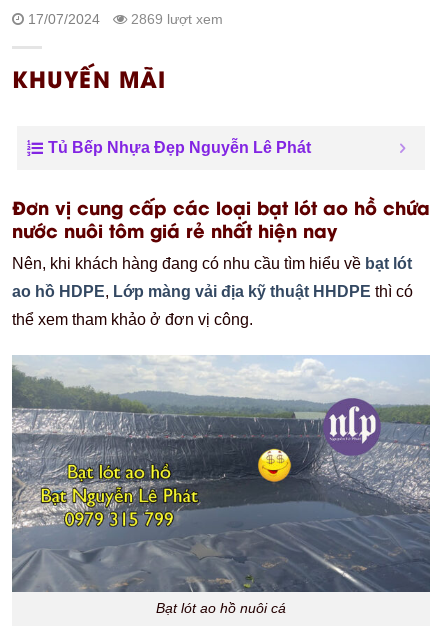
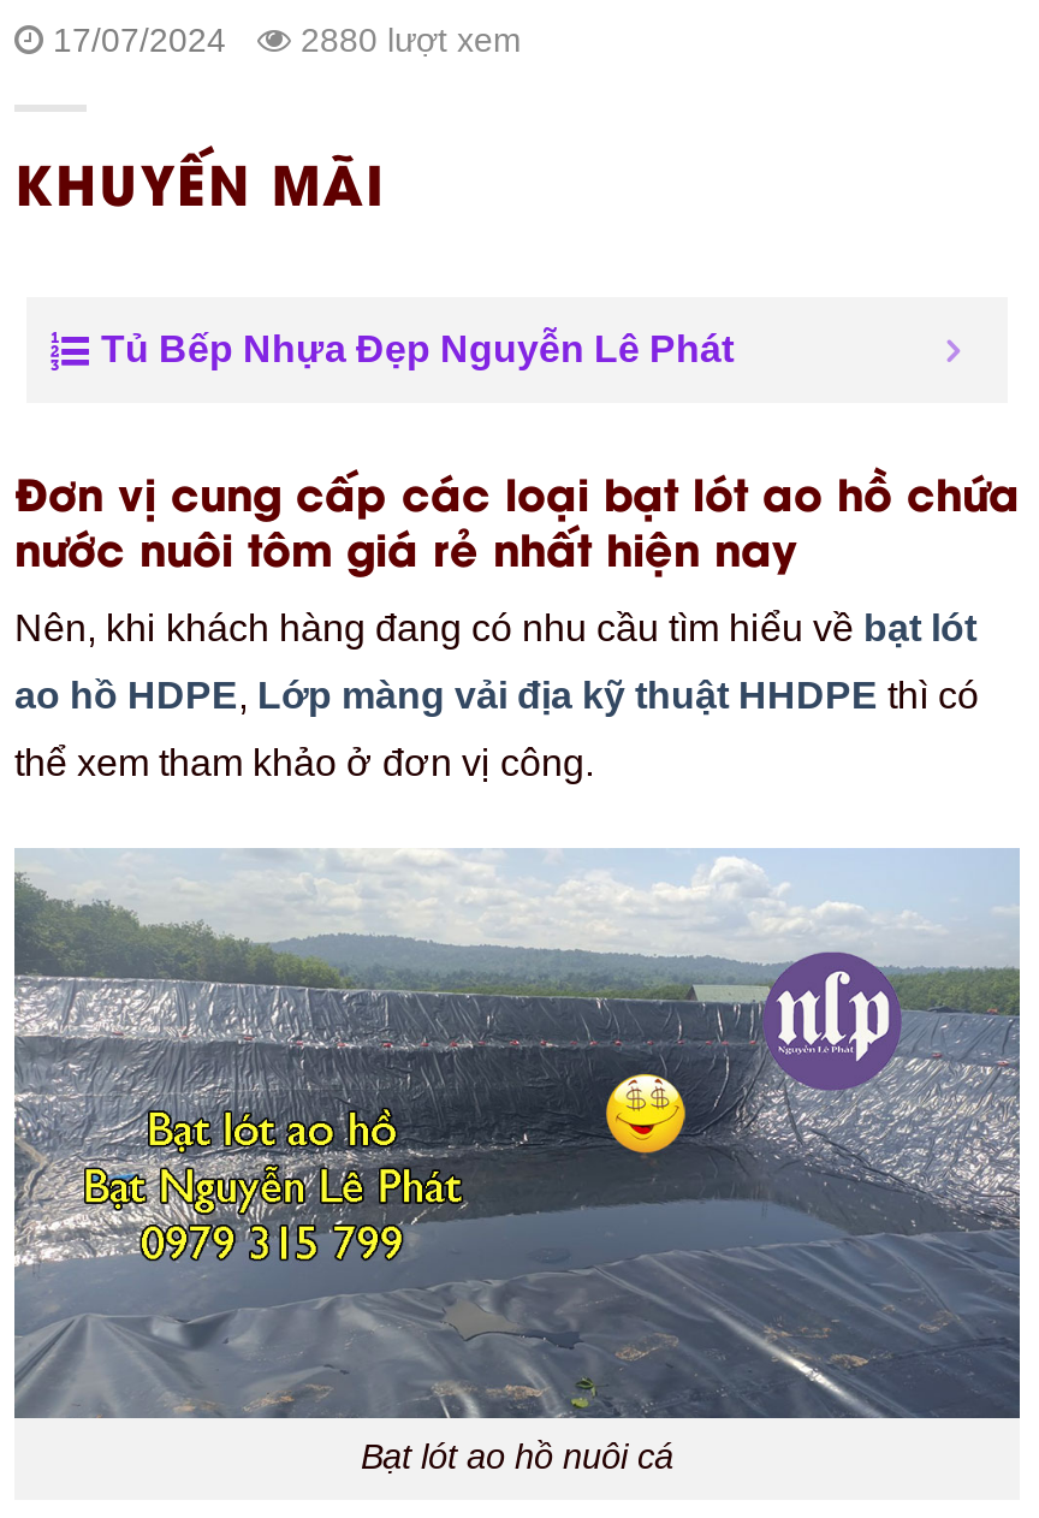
- 17/07/2024 2869 lượt xem
+ 17/07/2024 2880 lượt xem
